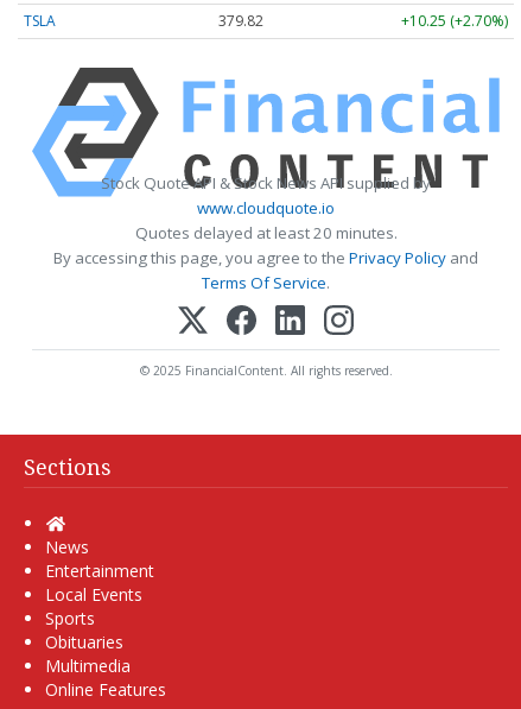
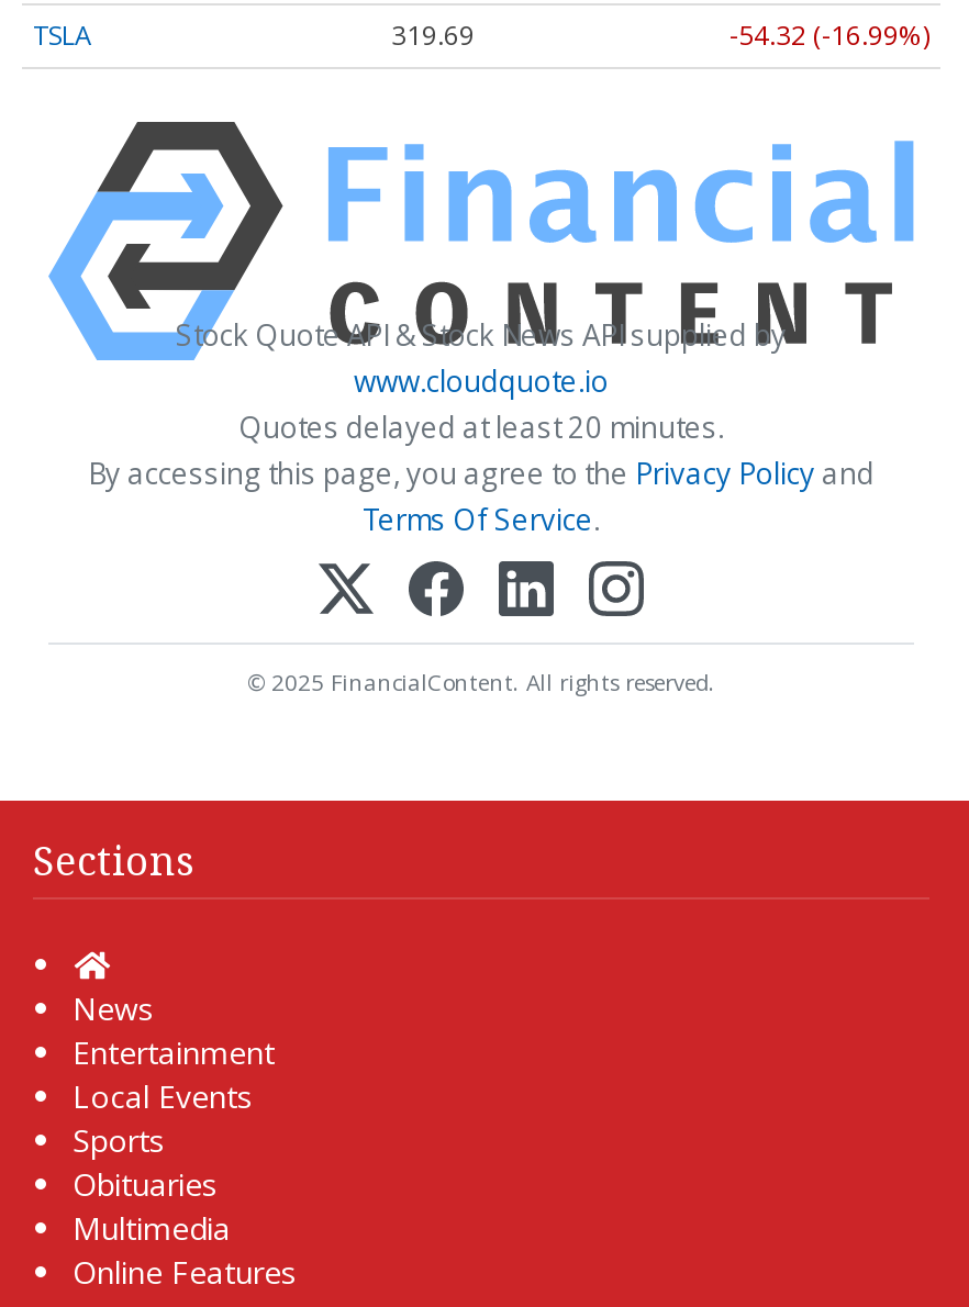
- 379.82
+ 319.69

- +10.25 (+2.70%)
+ -54.32 (-16.99%)
